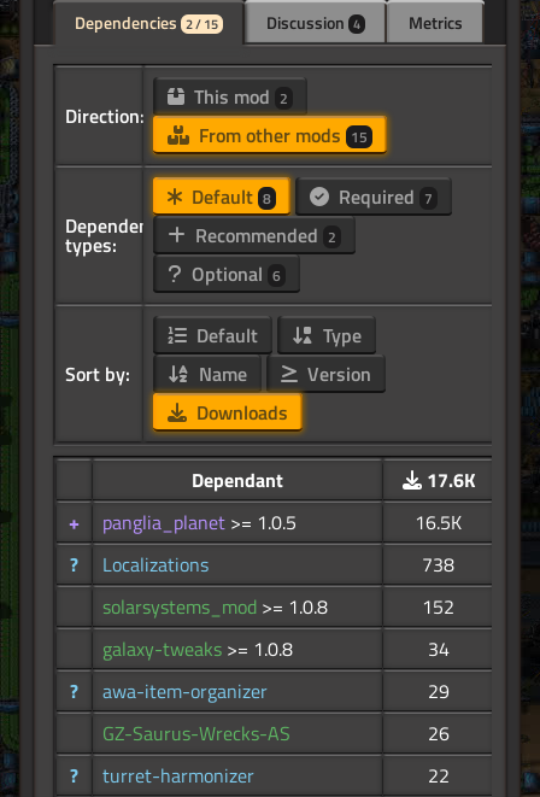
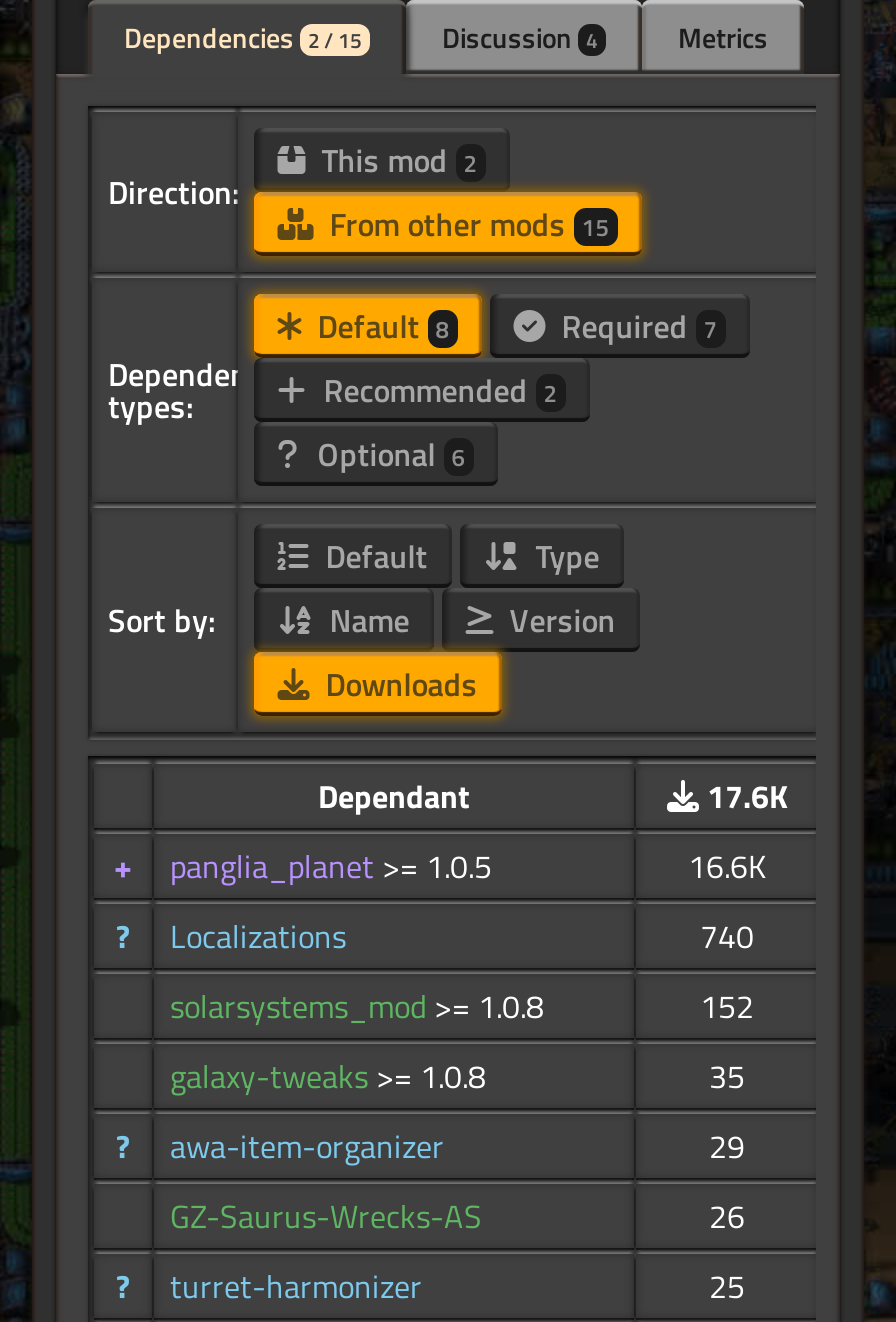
- 16.5K
+ 16.6K

- 738
+ 740

- 34
+ 35

- 22
+ 25
